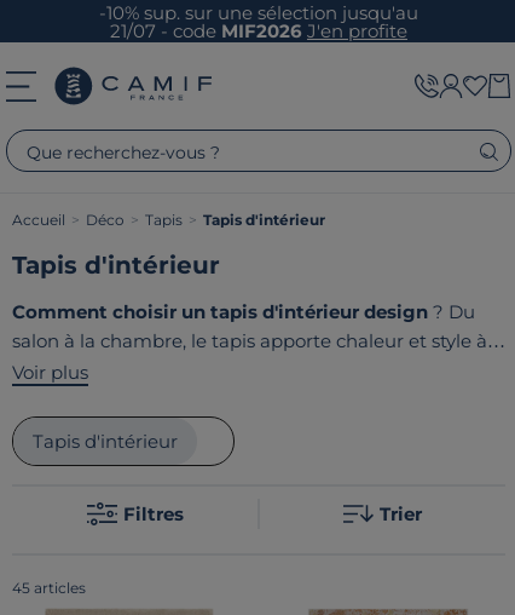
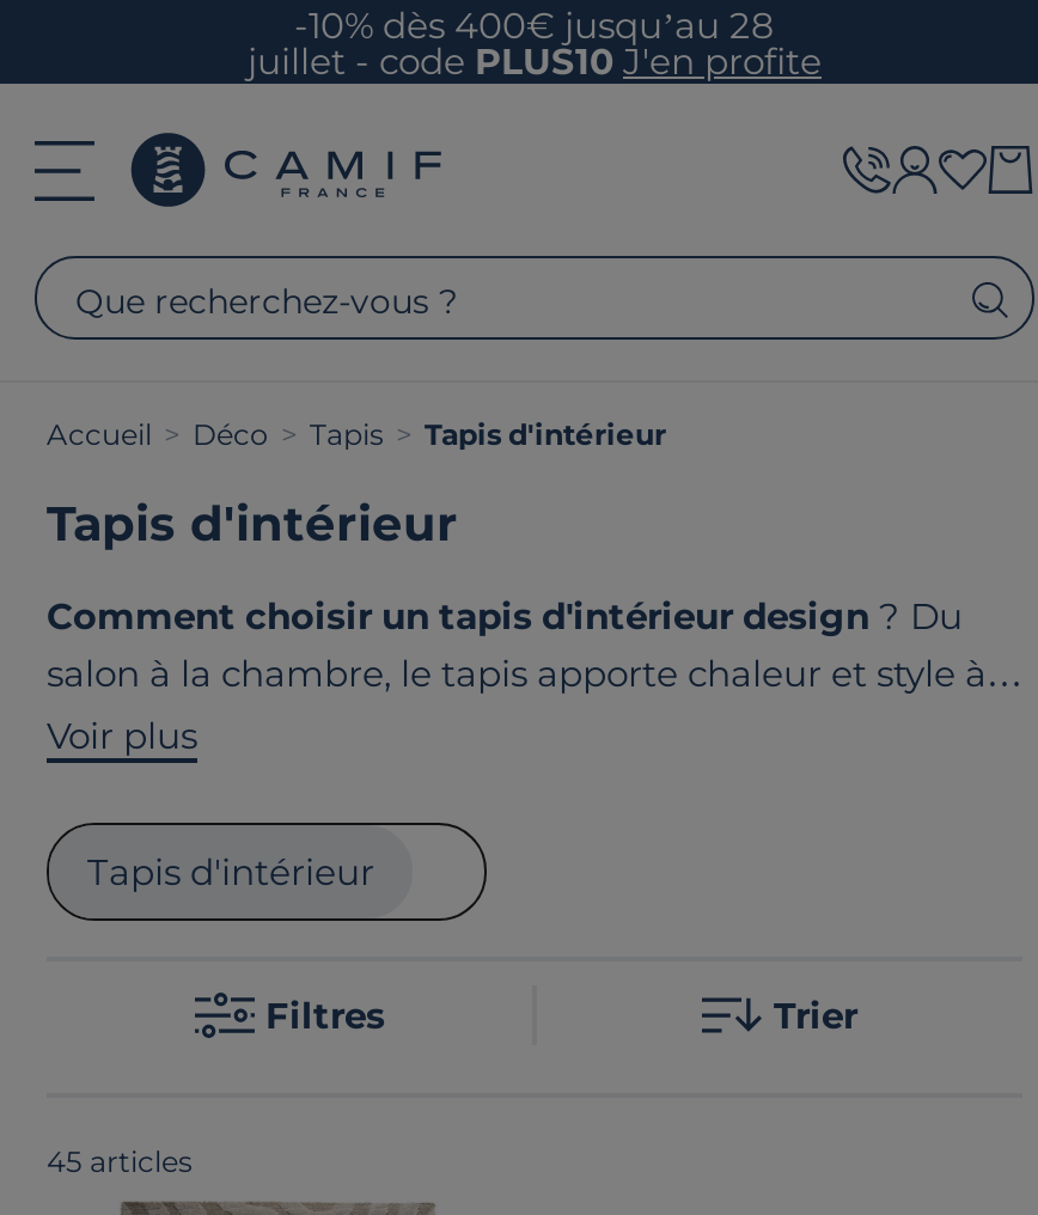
- -10% sup. sur une sélection jusqu'au
- 21/07 - codeMIF2026 J'en profite
+ -10% dès 400€ jusqu’au 28
+ juillet - codePLUS10 J'en profite
